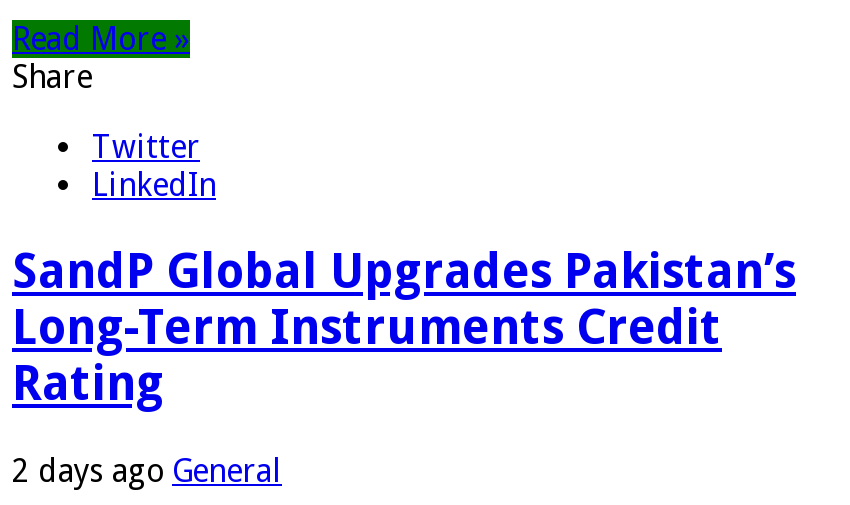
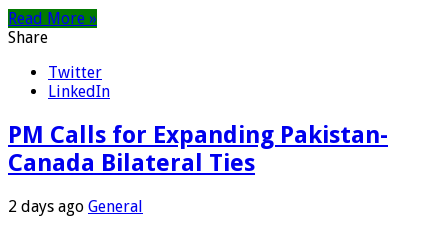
- SandP Global Upgrades Pakistan’s
- Long-Term Instruments Credit
- Rating
+ PM Calls for Expanding Pakistan-
+ Canada Bilateral Ties
